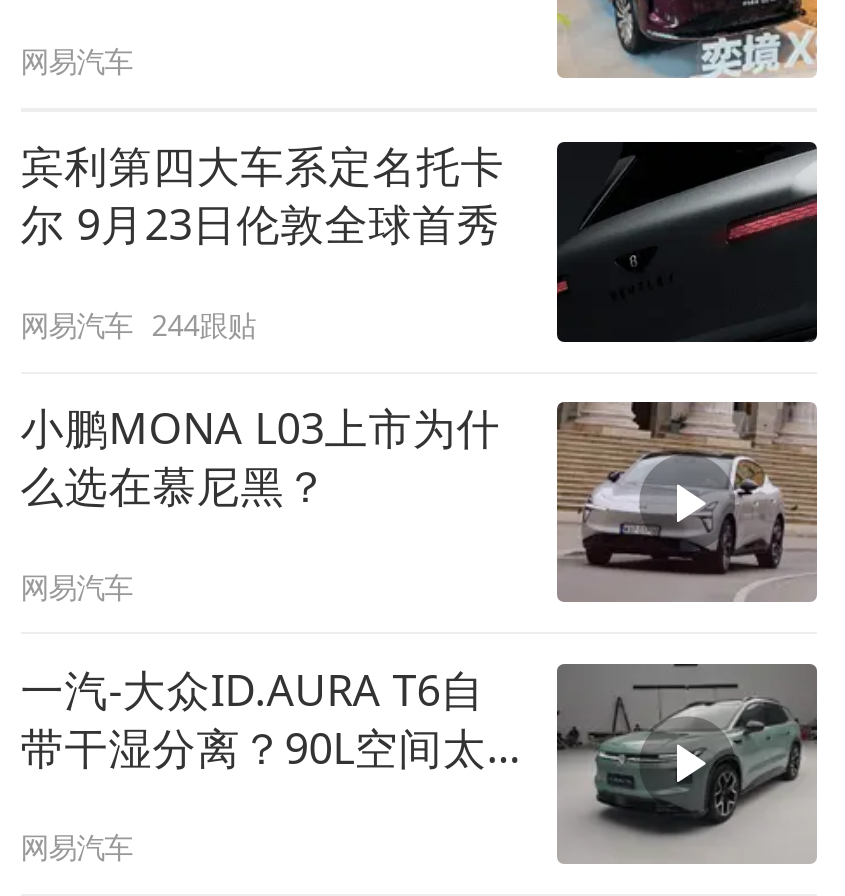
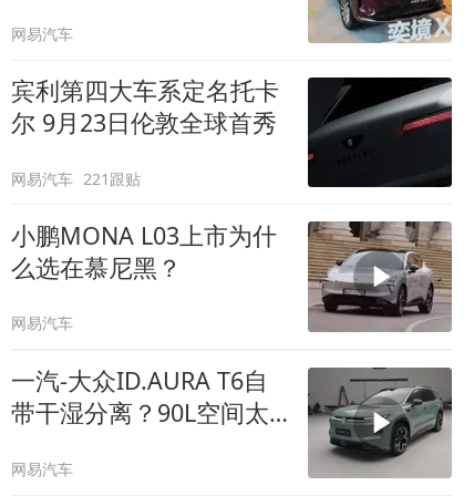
- 网易汽车 244跟贴
+ 网易汽车 221跟贴
